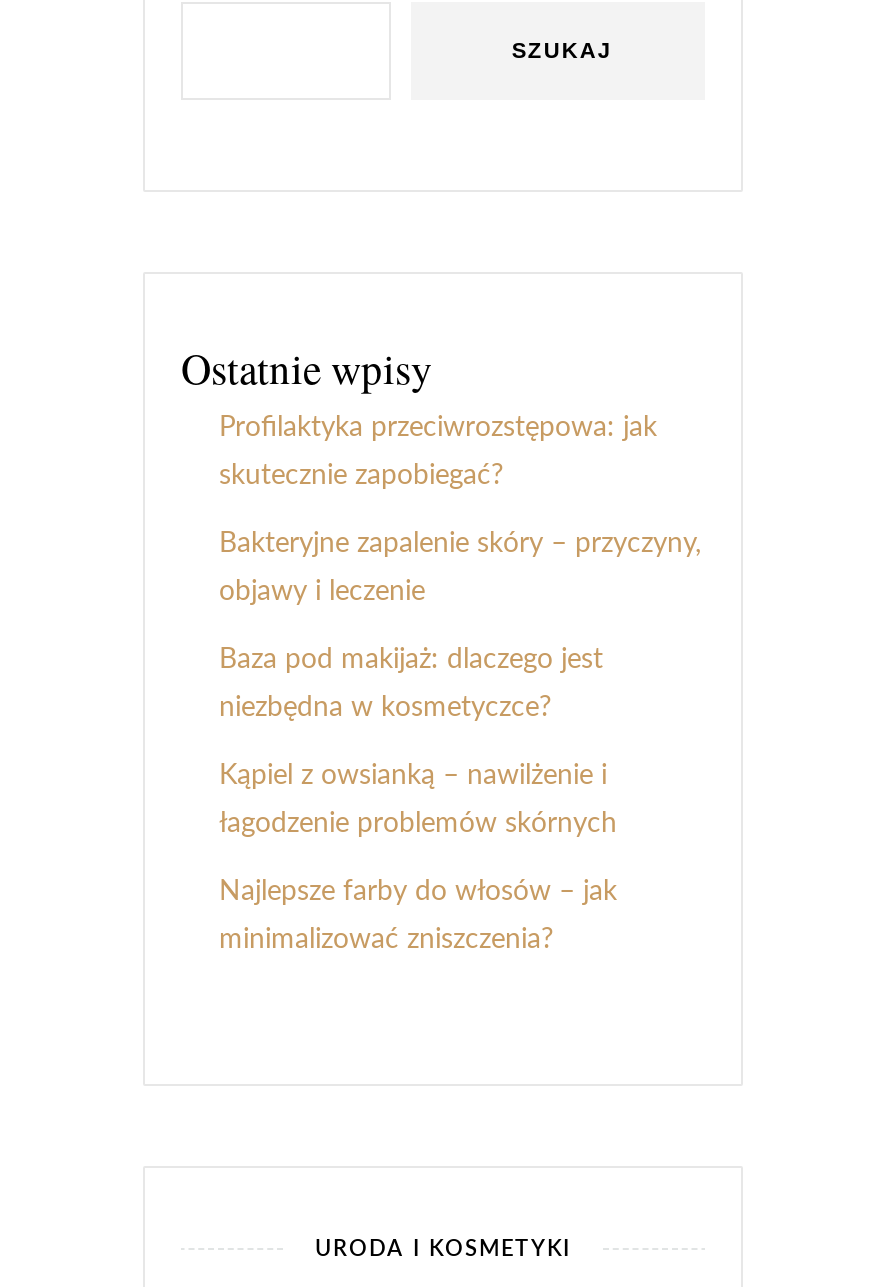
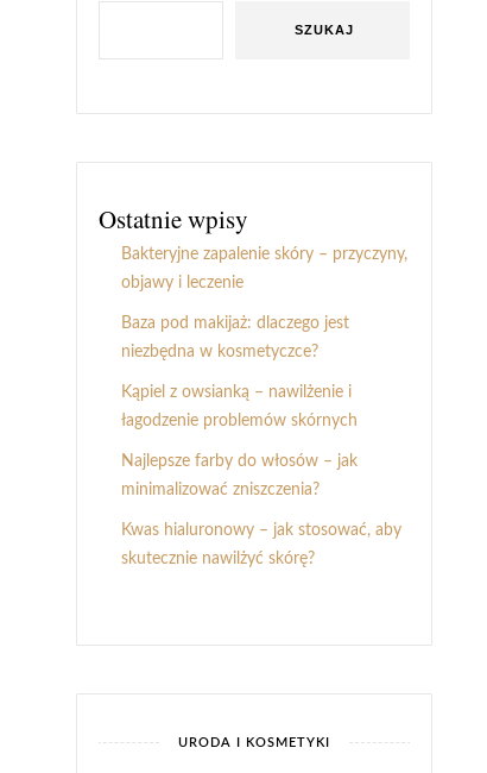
- Profilaktyka przeciwrozstępowa: jak
- skutecznie zapobiegać?

moved up: Bakteryjne zapalenie skóry – przyczyny, | objawy i leczenie | Baza pod makijaż: dlaczego jest | niezbędna w kosmetyczce? | Kąpiel z owsianką – nawilżenie i | łagodzenie problemów skórnych | Najlepsze farby do włosów – jak | minimalizować zniszczenia?

+ Kwas hialuronowy – jak stosować, aby
+ skutecznie nawilżyć skórę?
